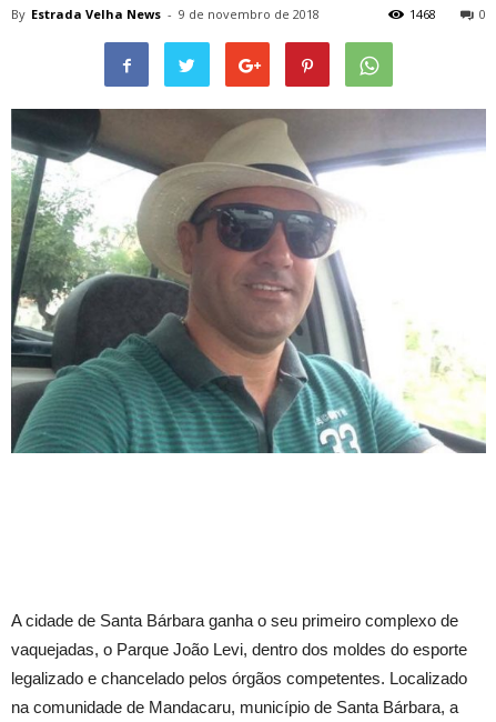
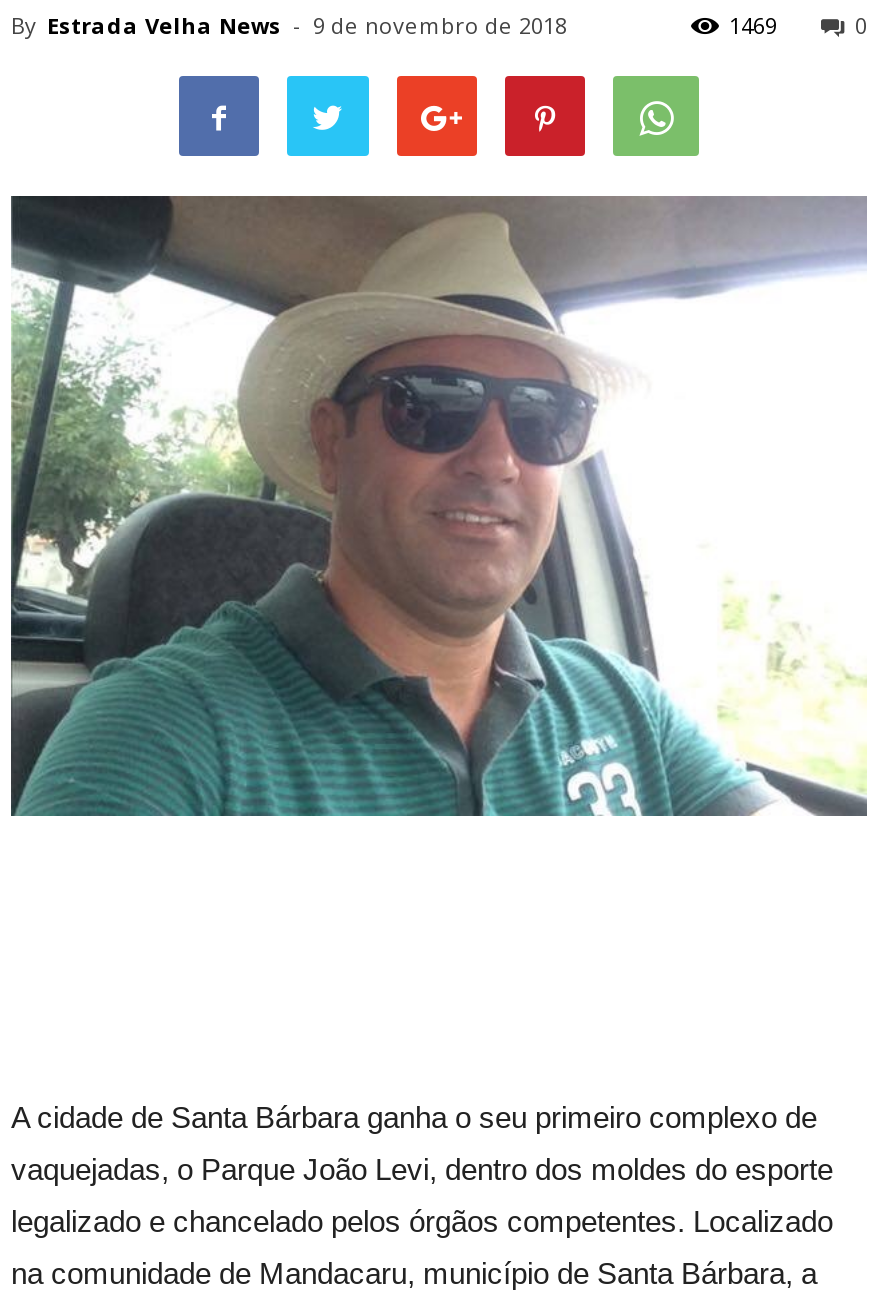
- 1468
+ 1469
